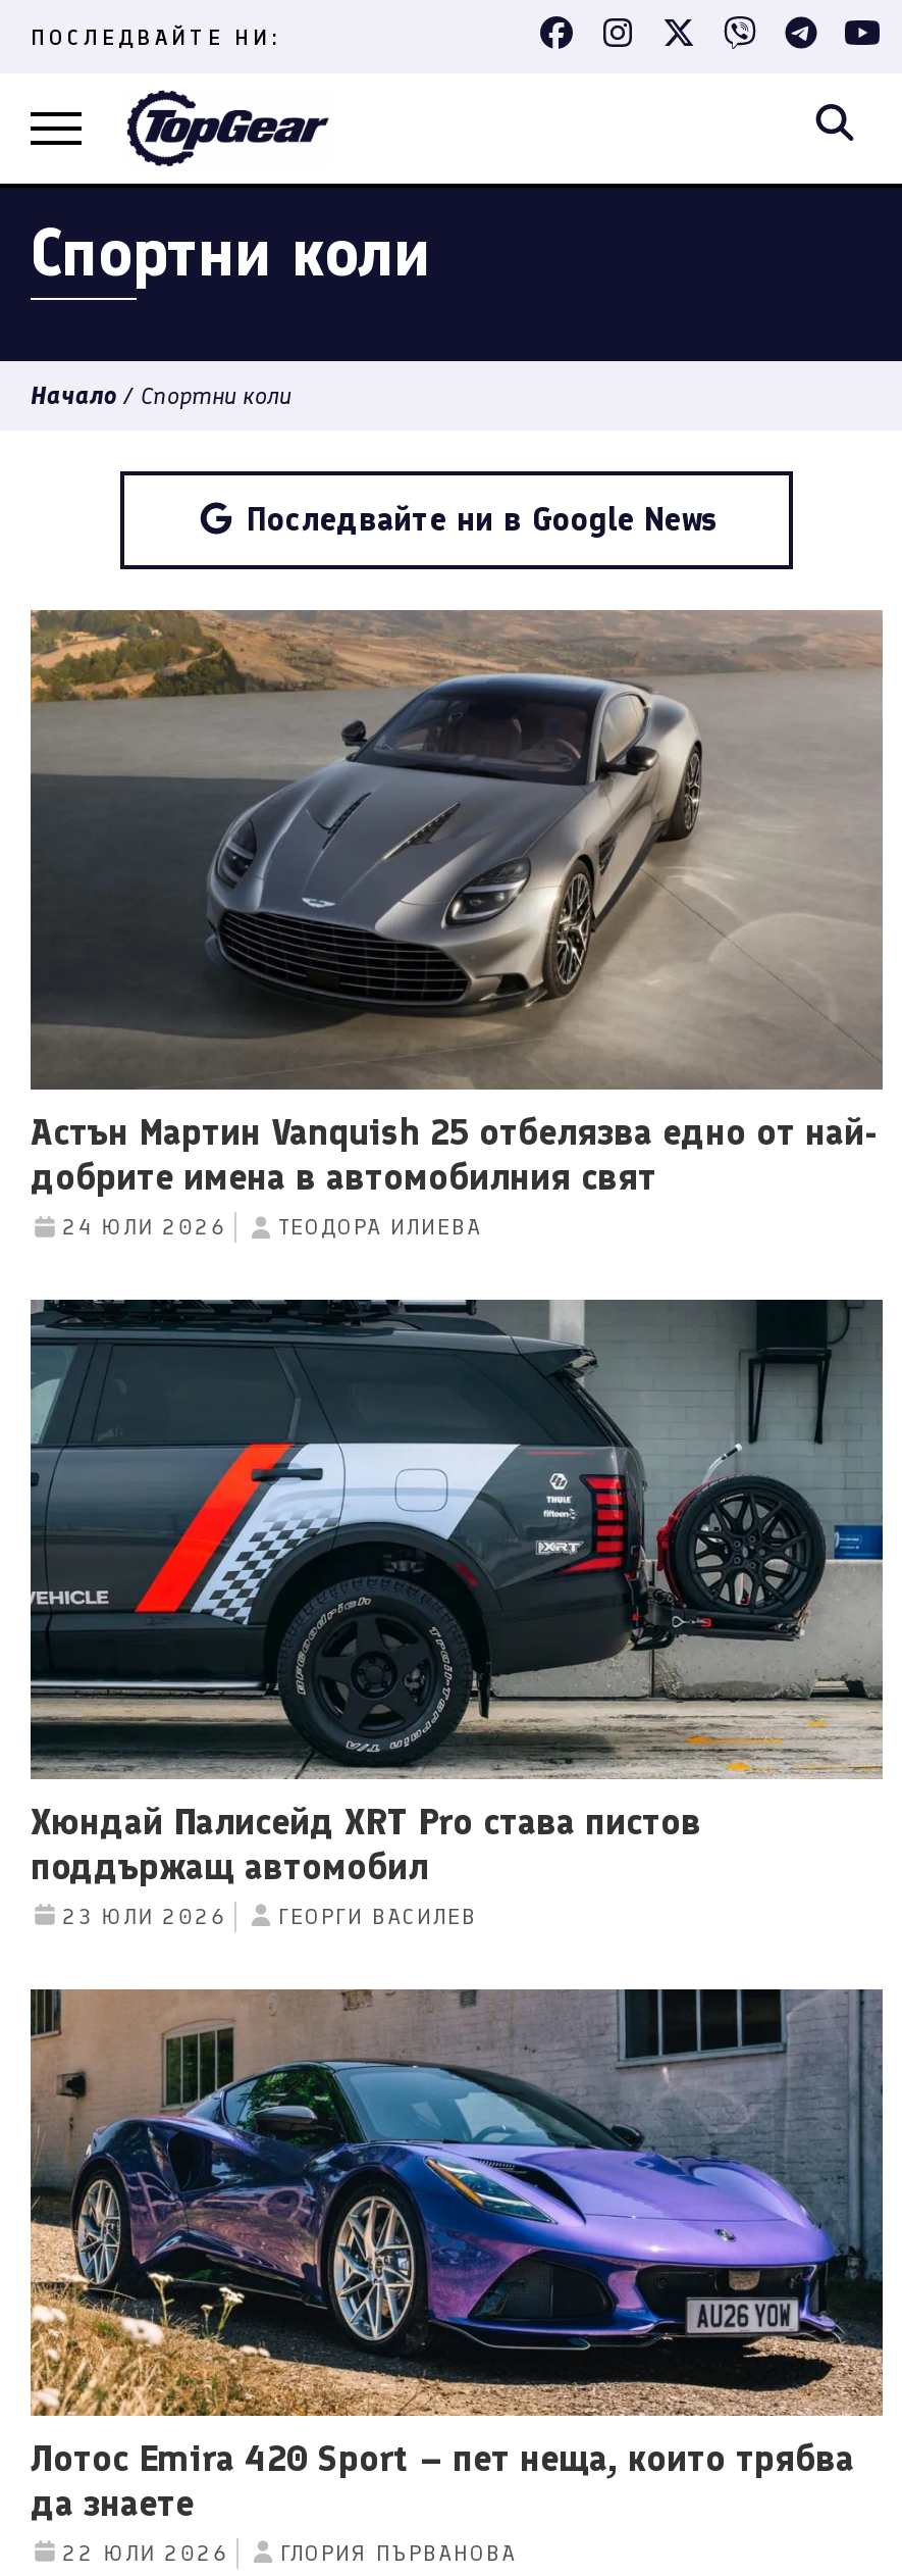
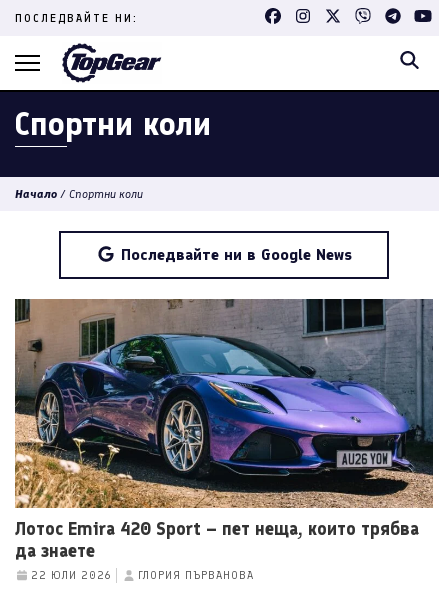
- [image]
- Астън Мартин Vanquish 25 отбелязва едно от най-
- добрите имена в автомобилния свят
- 24 ЮЛИ 2026
- ТЕОДОРА ИЛИЕВА

- [image]
- Хюндай Палисейд XRT Pro става пистов
- поддържащ автомобил
- 23 ЮЛИ 2026
- ГЕОРГИ ВАСИЛЕВ
